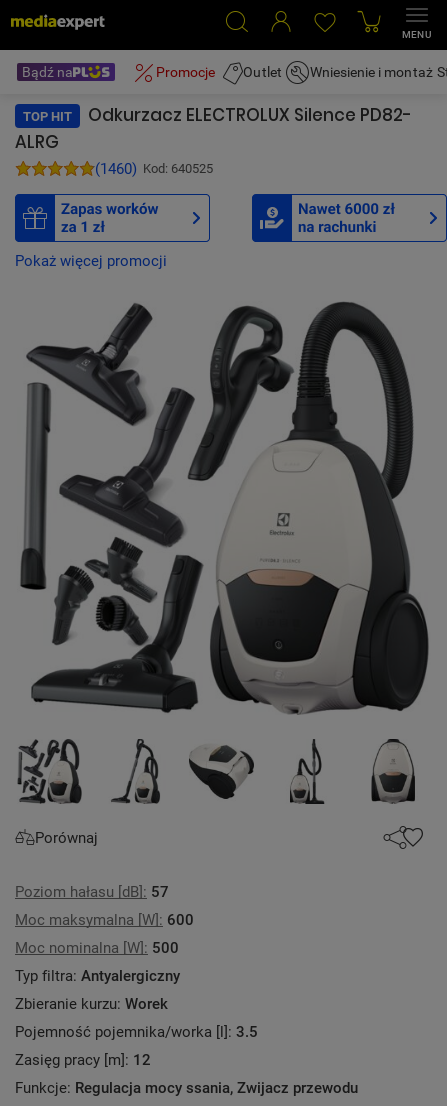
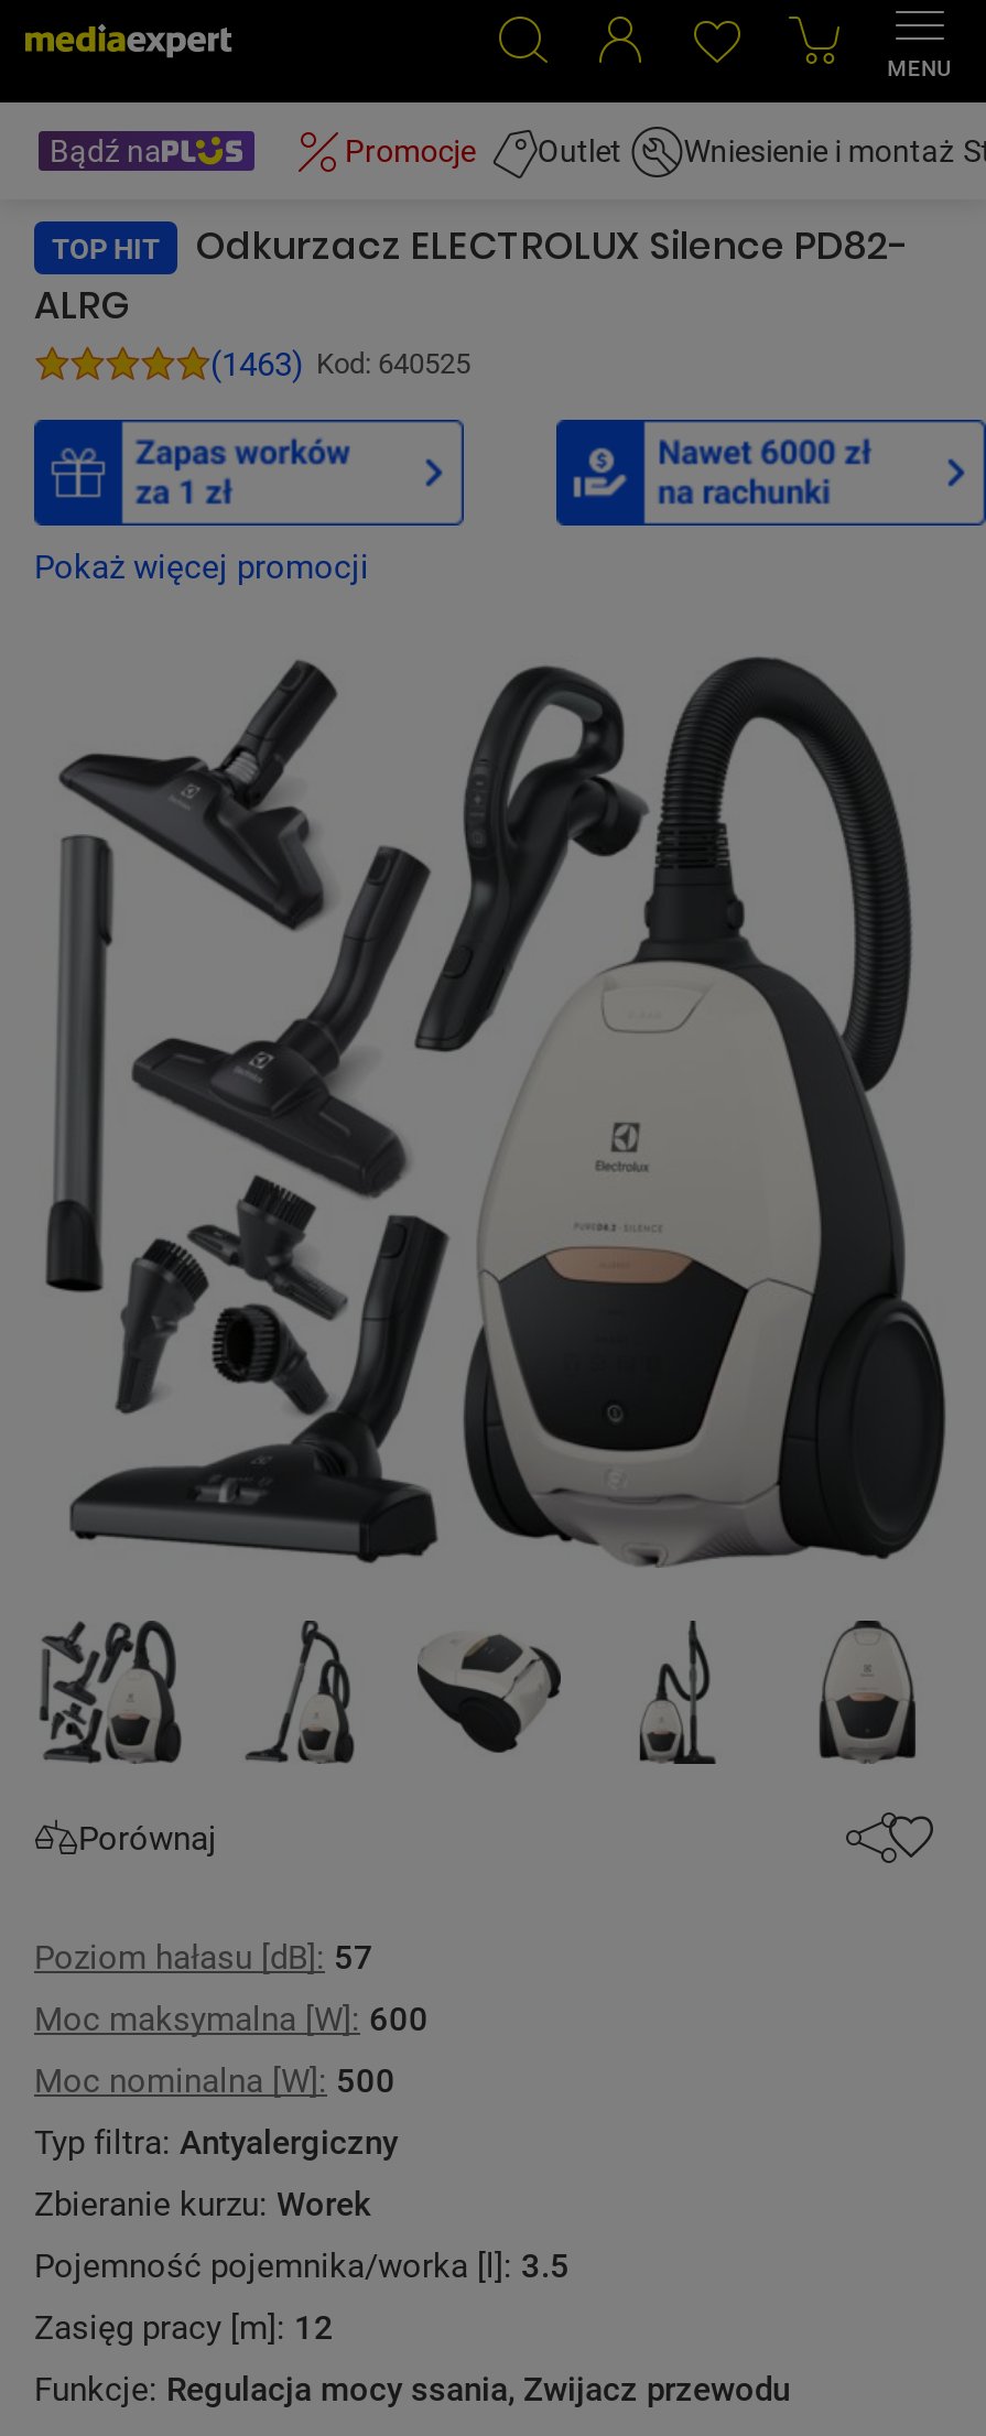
- (1460) Kod: 640525
+ (1463) Kod: 640525
